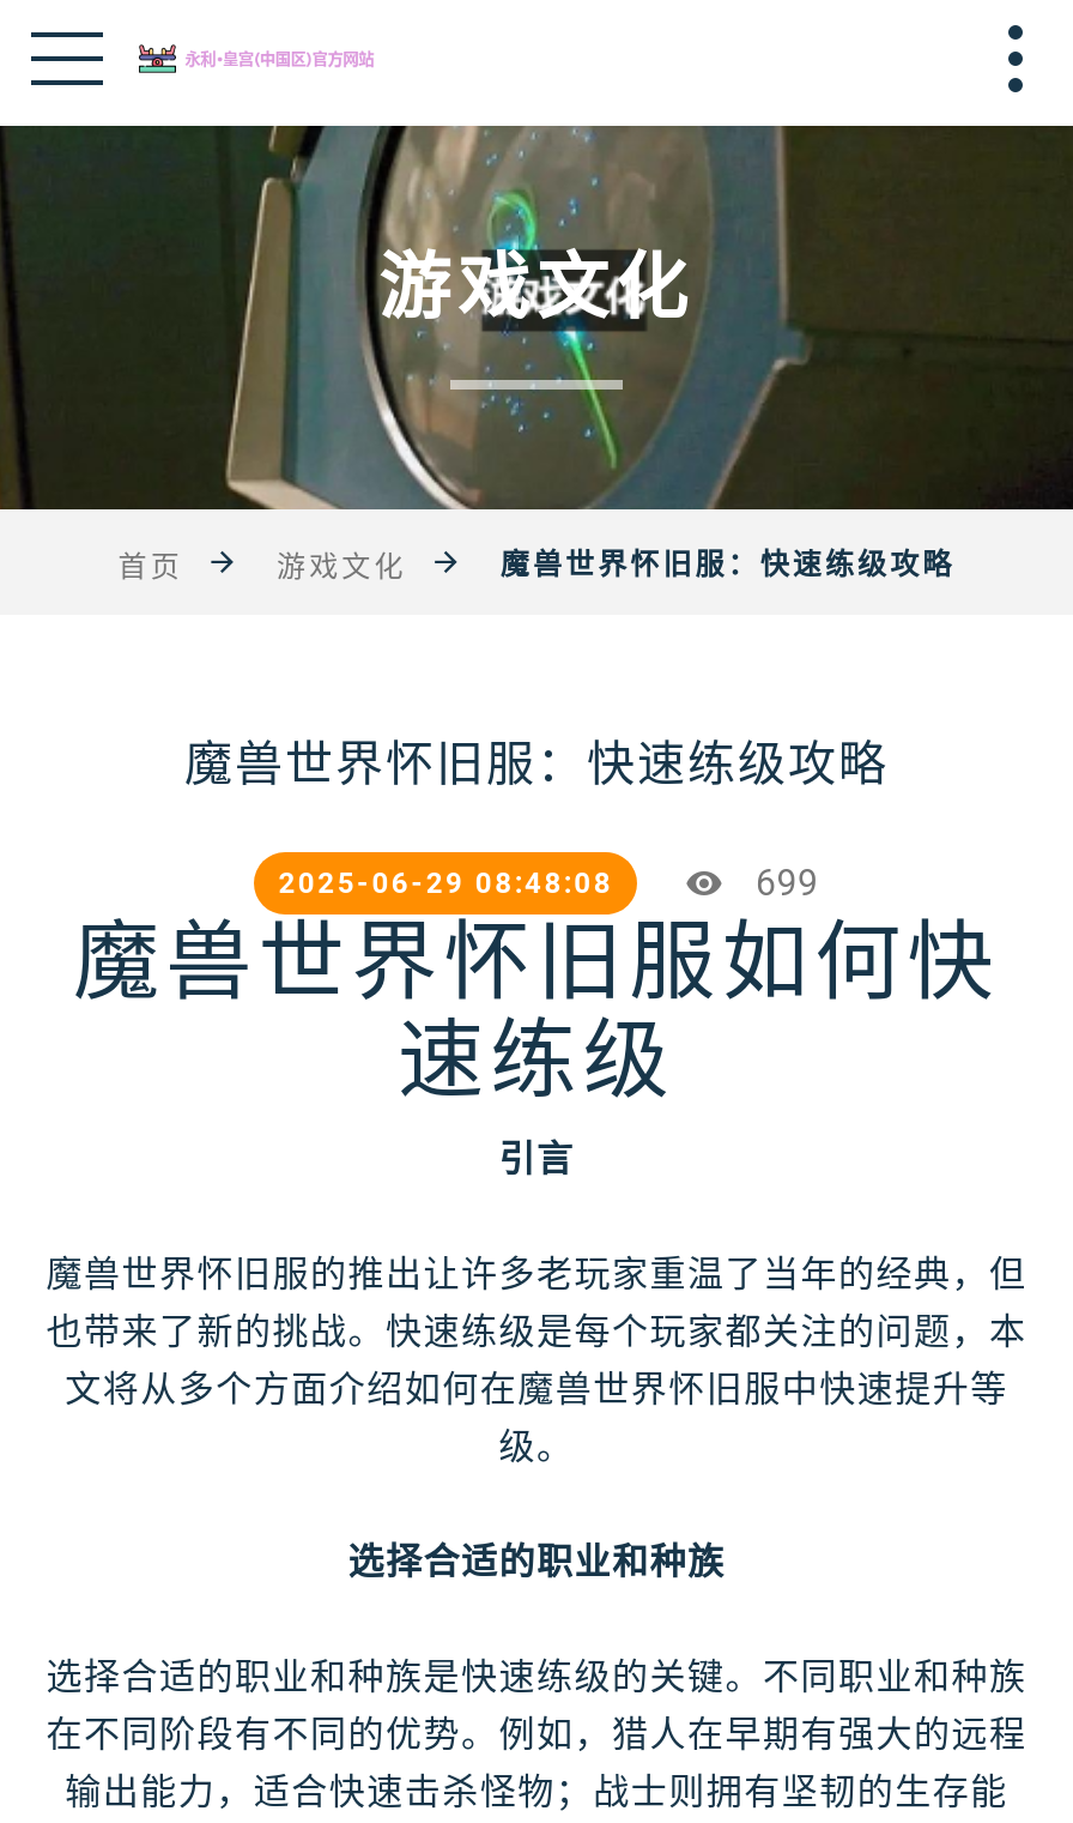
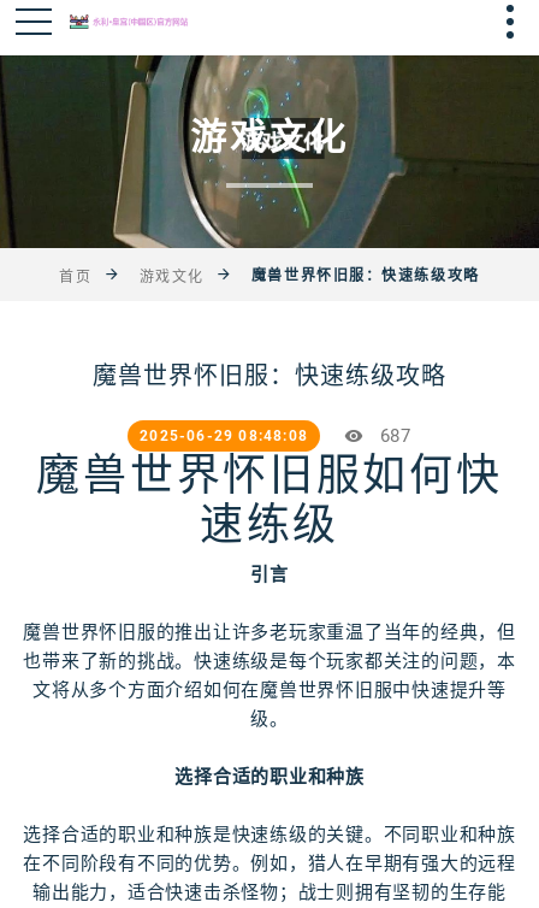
- 699
+ 687
